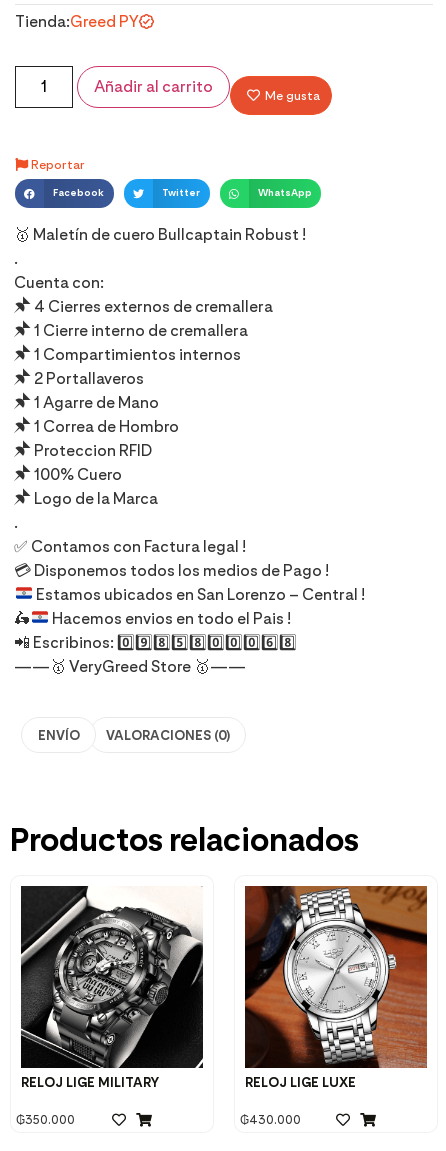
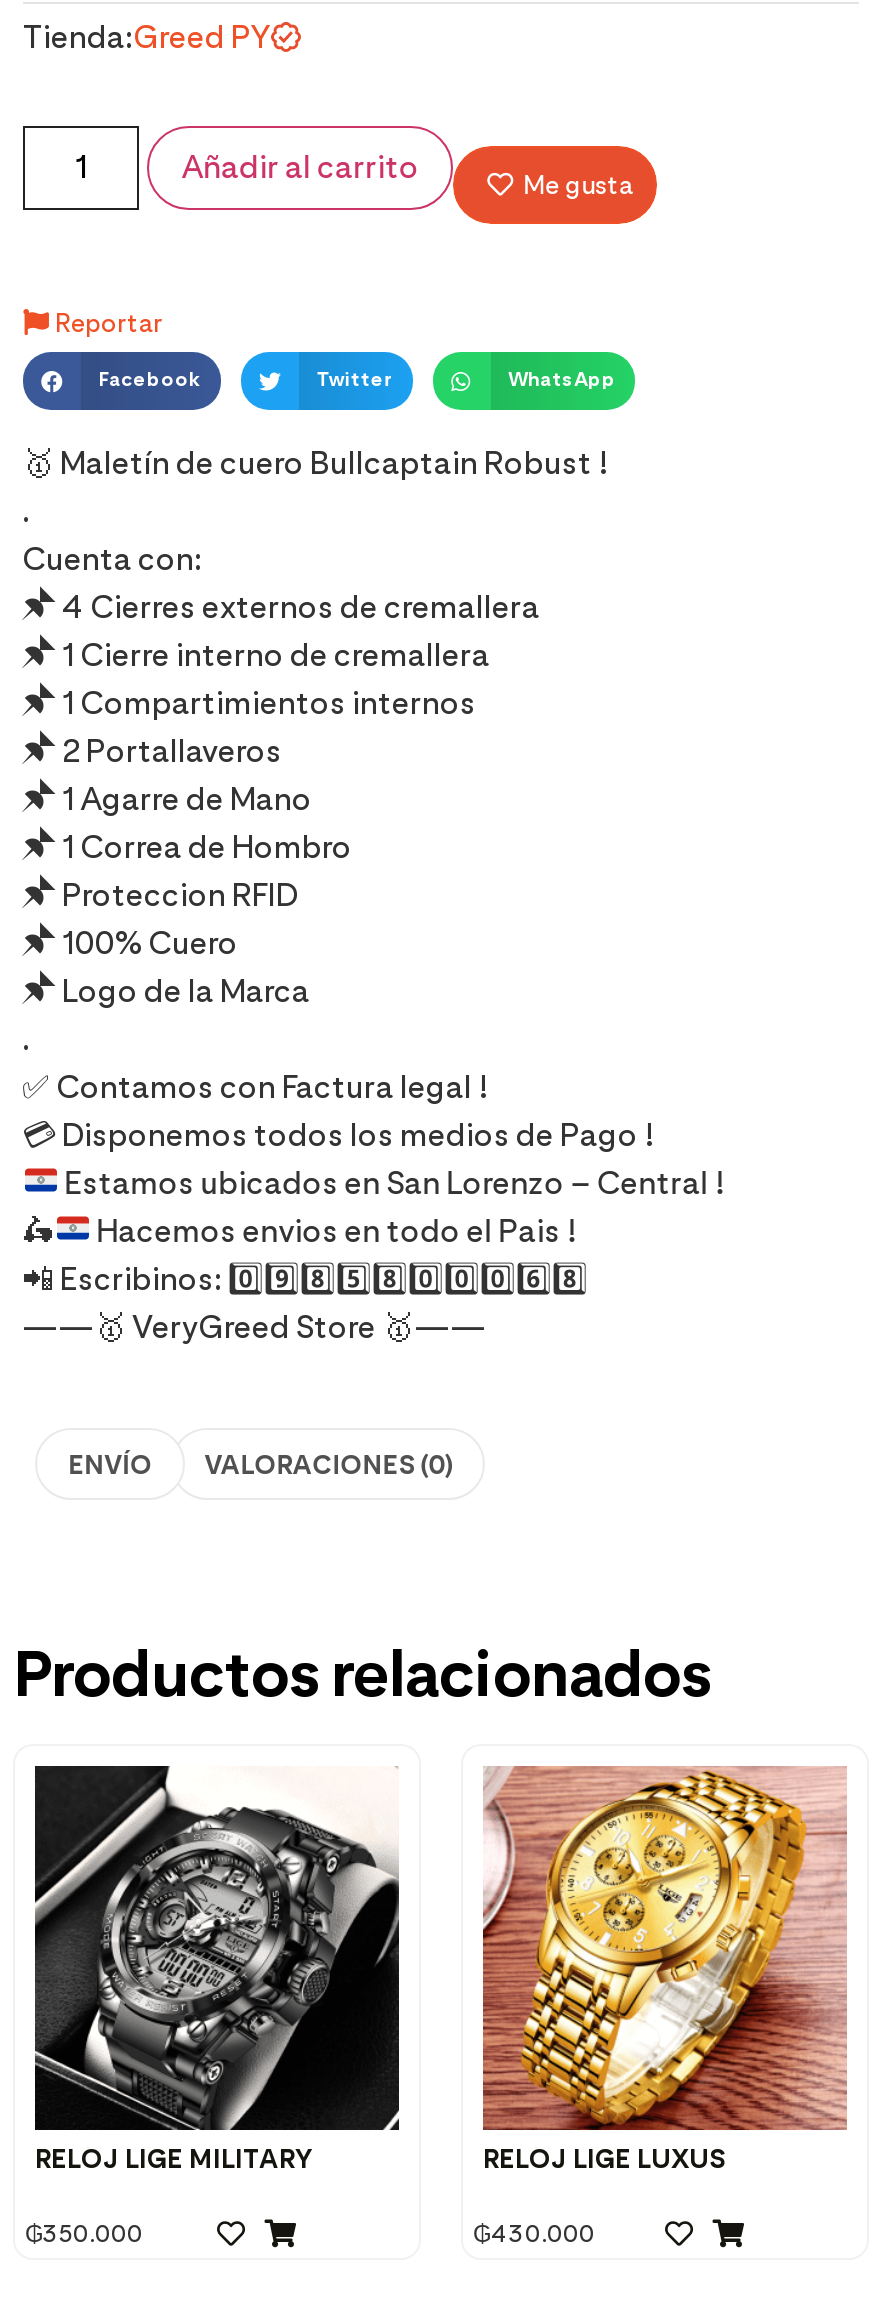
- [image]
- RELOJ LIGE LUXE
+ [image]
+ RELOJ LIGE LUXUS
